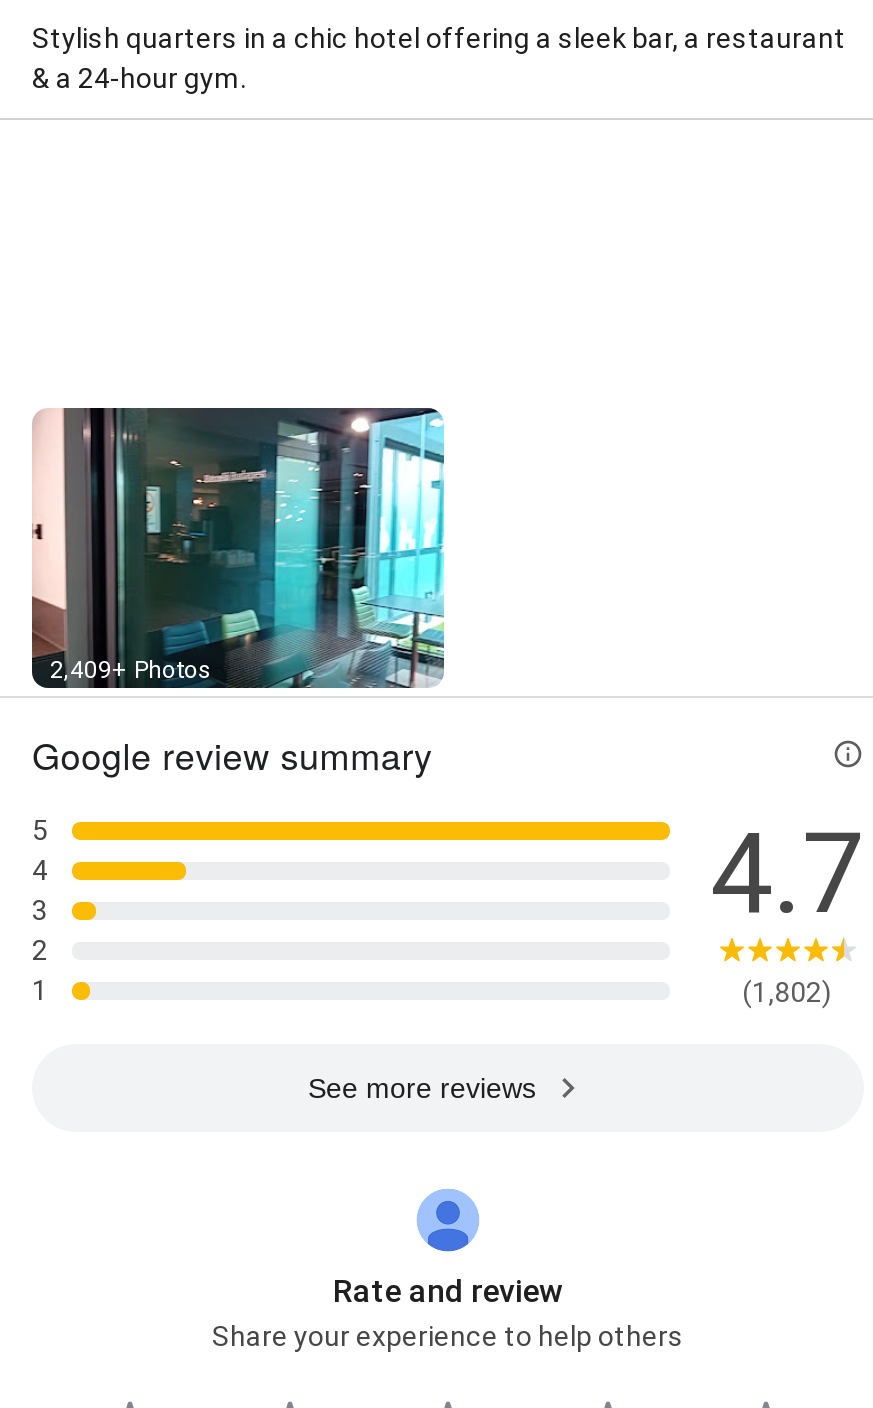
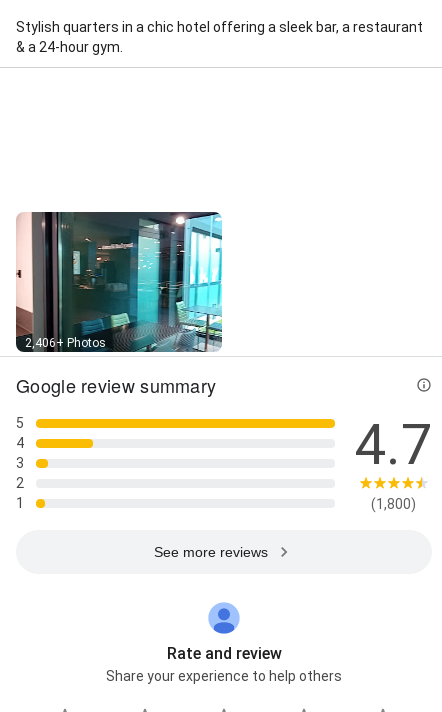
- 2,409+ Photos
+ 2,406+ Photos

- (1,802)
+ (1,800)
